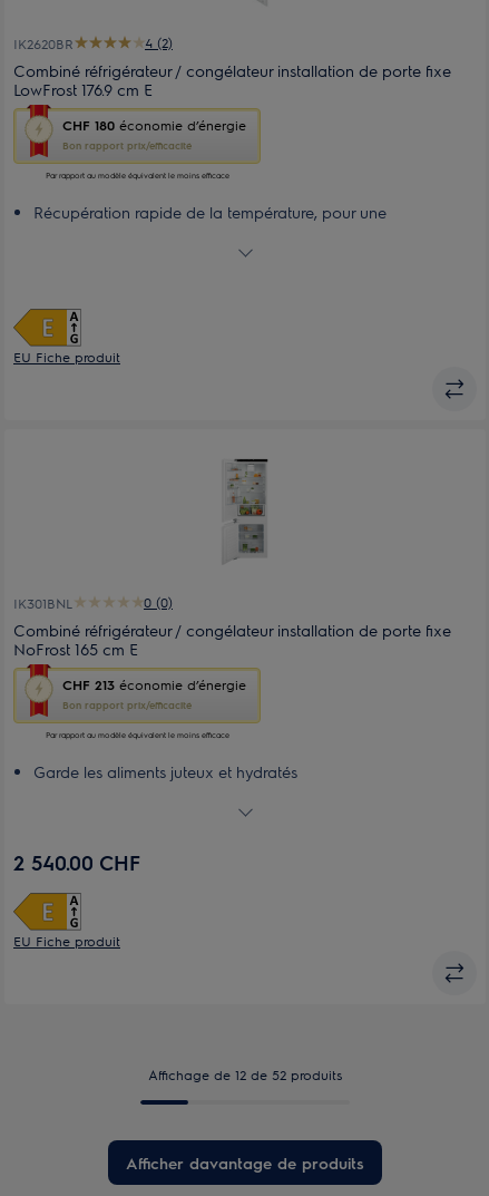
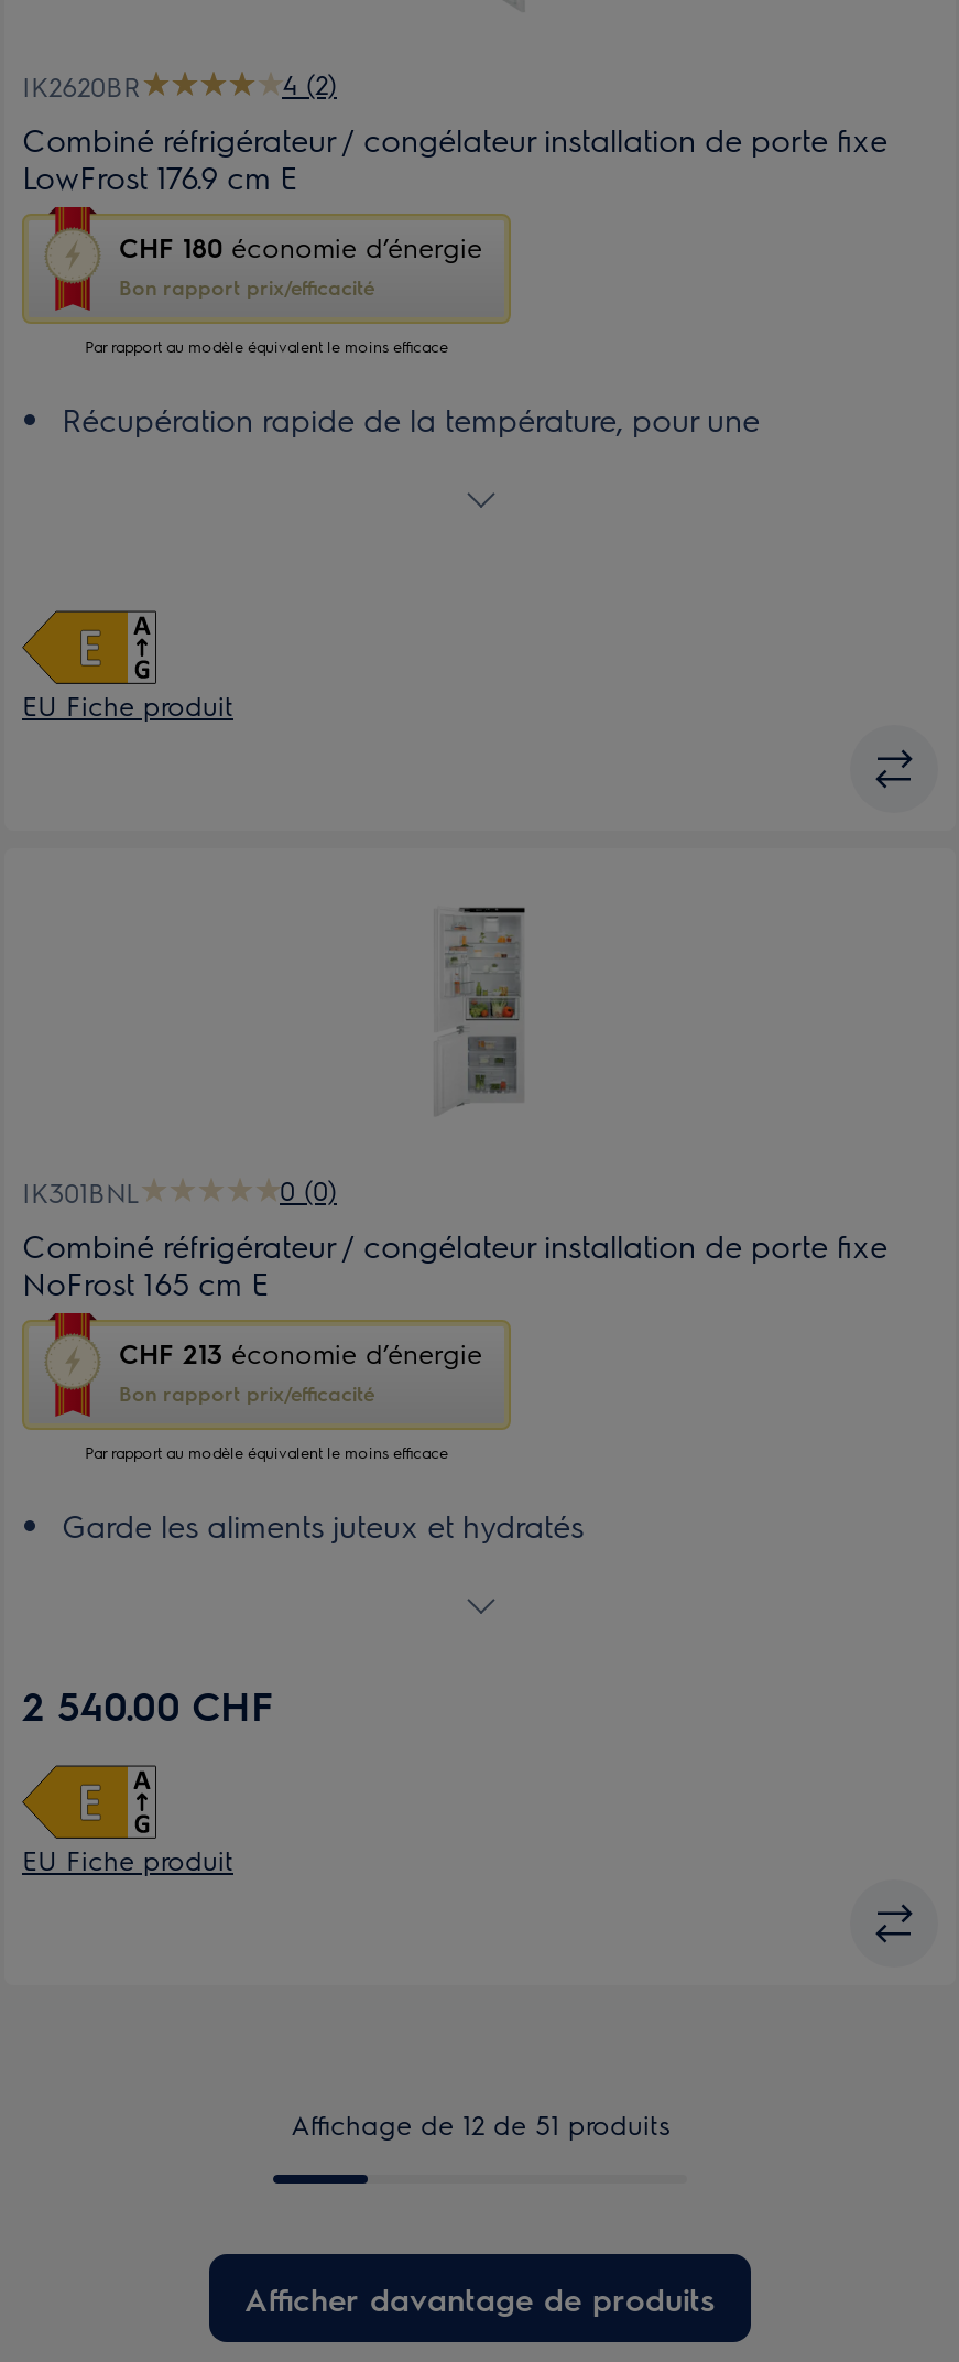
- Affichage de 12 de 52 produits
+ Affichage de 12 de 51 produits
